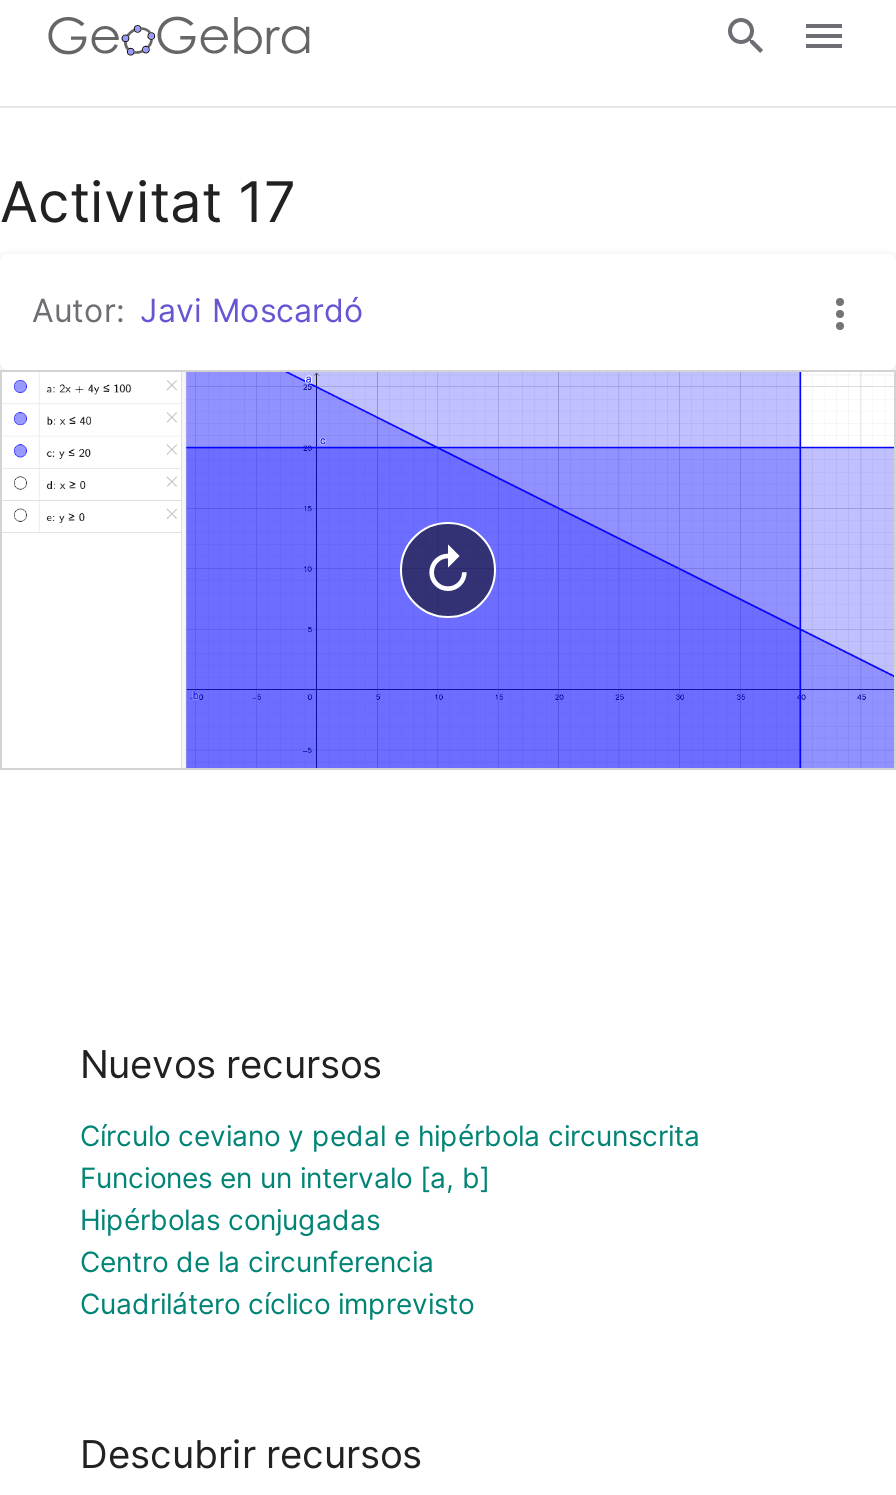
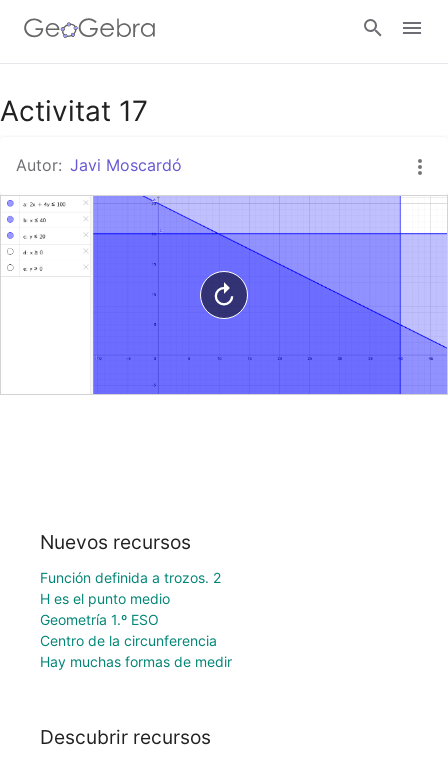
- Círculo ceviano y pedal e hipérbola circunscrita
- Funciones en un intervalo [a, b]
- Hipérbolas conjugadas
+ Función definida a trozos. 2
+ H es el punto medio
+ Geometría 1.º ESO

- Cuadrilátero cíclico imprevisto
+ Hay muchas formas de medir
